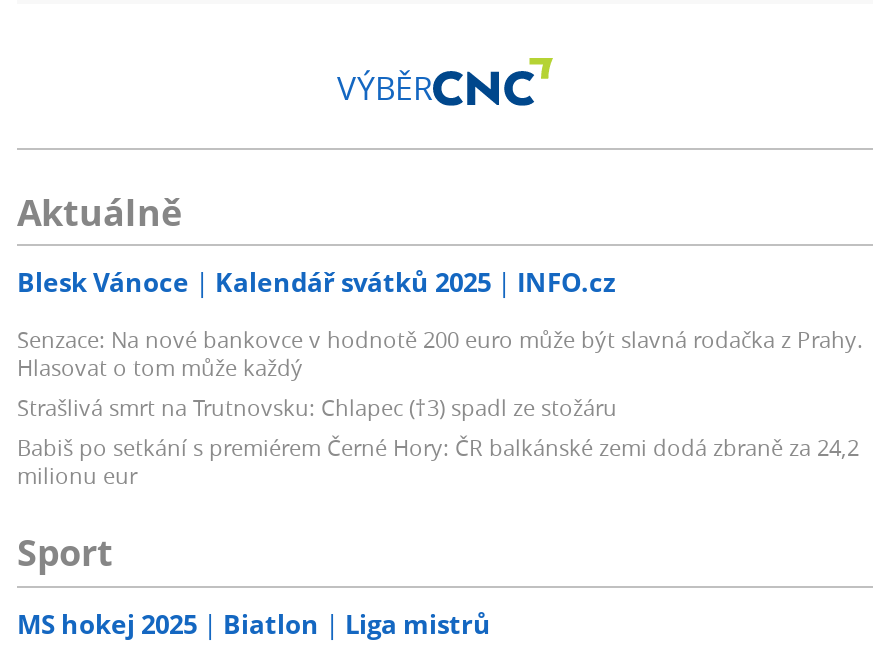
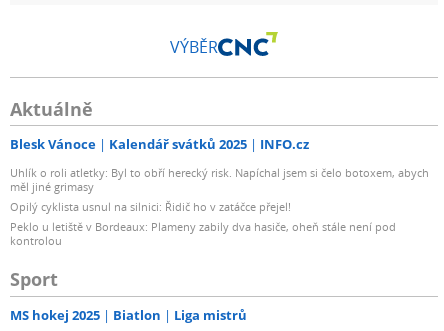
- Senzace: Na nové bankovce v hodnotě 200 euro může být slavná rodačka z Prahy.
- Hlasovat o tom může každý
- Strašlivá smrt na Trutnovsku: Chlapec (†3) spadl ze stožáru
- Babiš po setkání s premiérem Černé Hory: ČR balkánské zemi dodá zbraně za 24,2
- milionu eur
+ Uhlík o roli atletky: Byl to obří herecký risk. Napíchal jsem si čelo botoxem, abych
+ měl jiné grimasy
+ Opilý cyklista usnul na silnici: Řidič ho v zatáčce přejel!
+ Peklo u letiště v Bordeaux: Plameny zabily dva hasiče, oheň stále není pod
+ kontrolou
